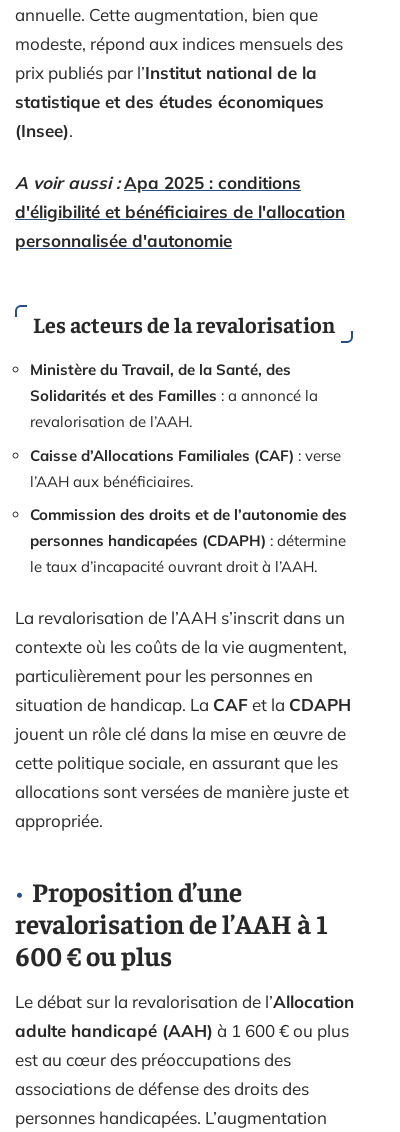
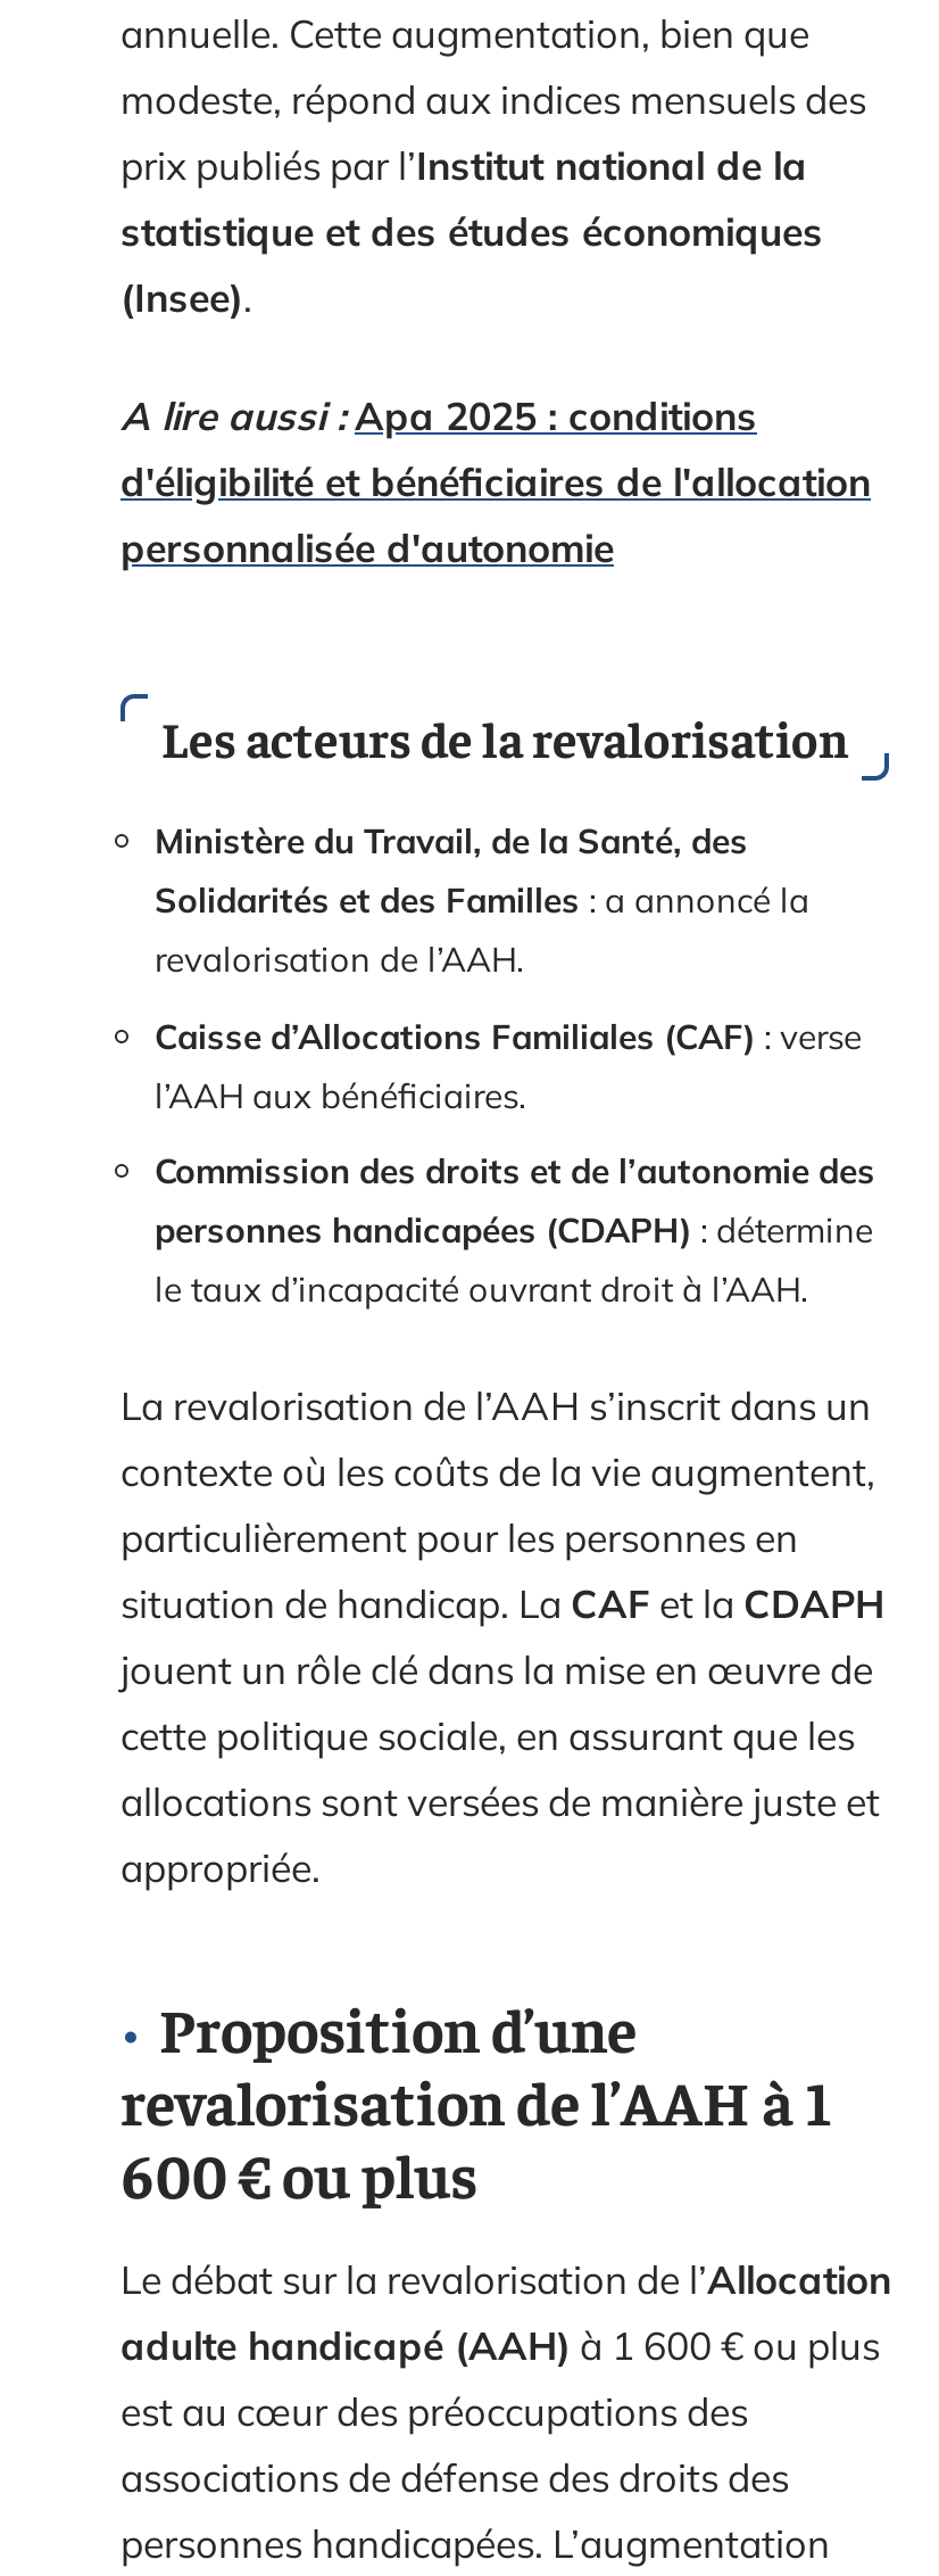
- A voir aussi : Apa 2025 : conditions
+ A lire aussi : Apa 2025 : conditions
